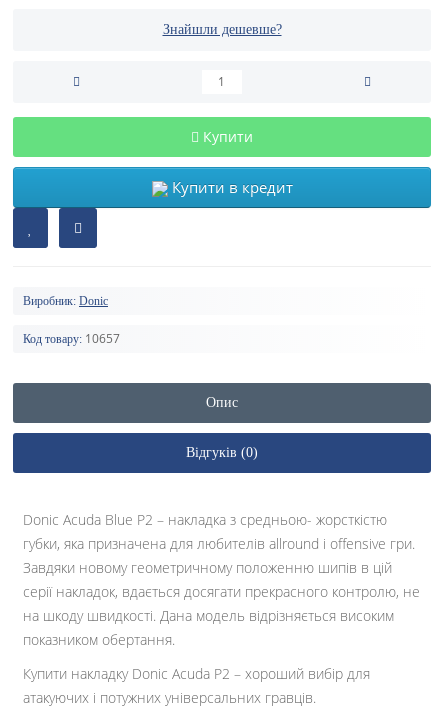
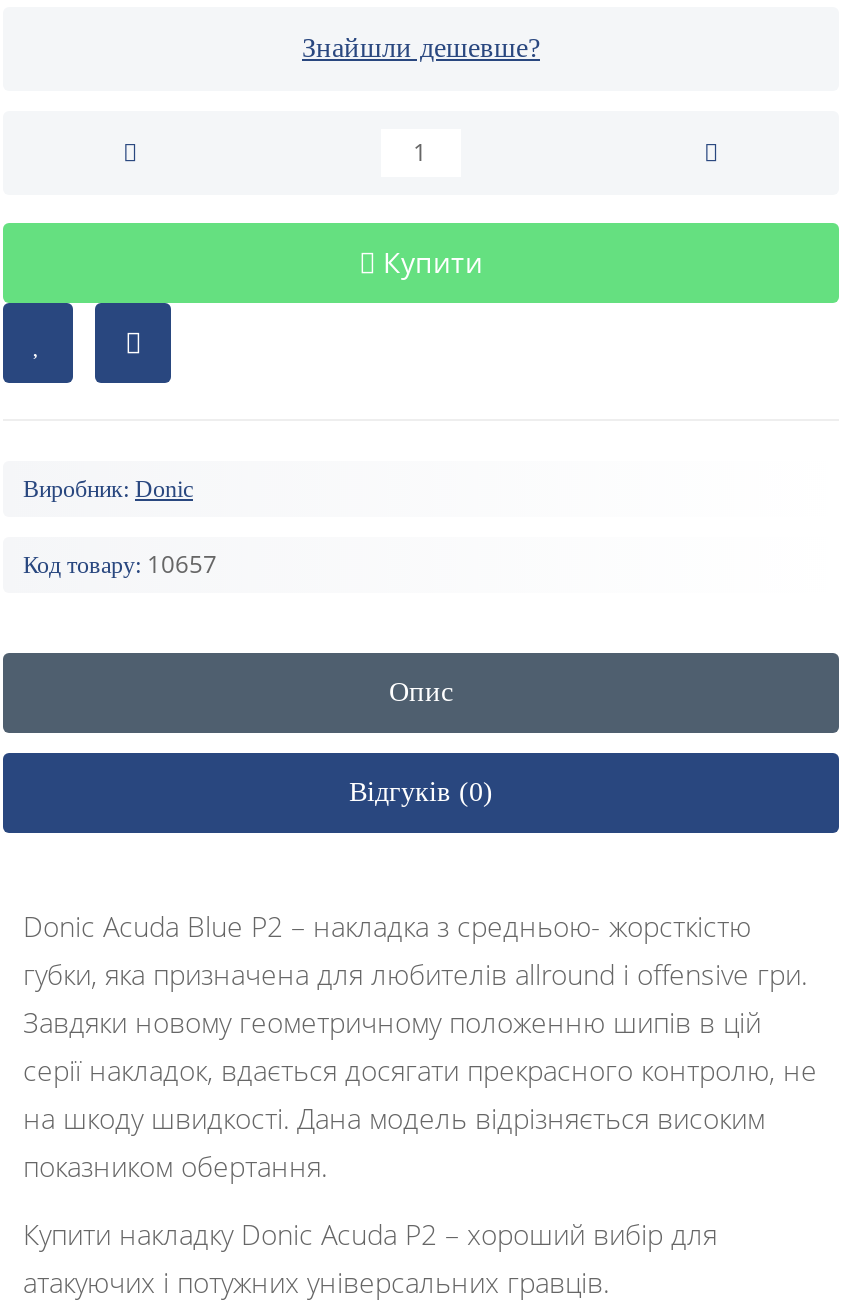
- Купити в кредит
